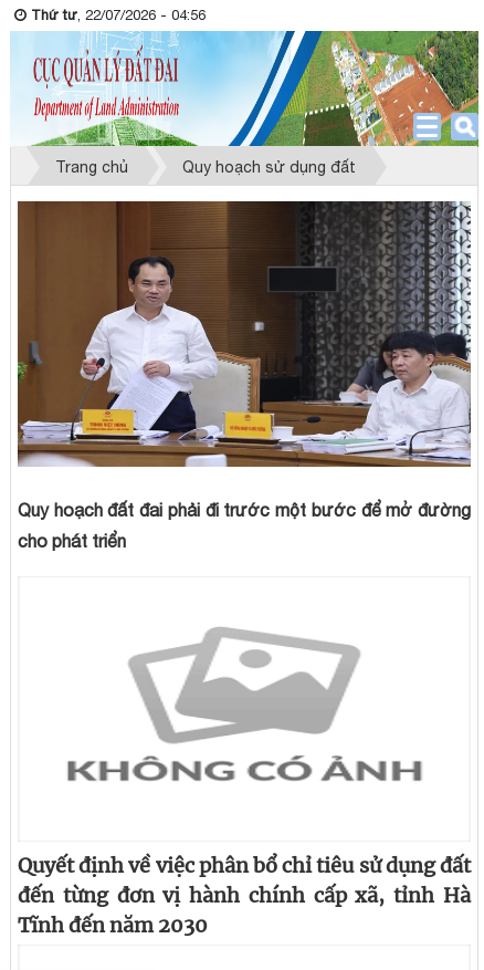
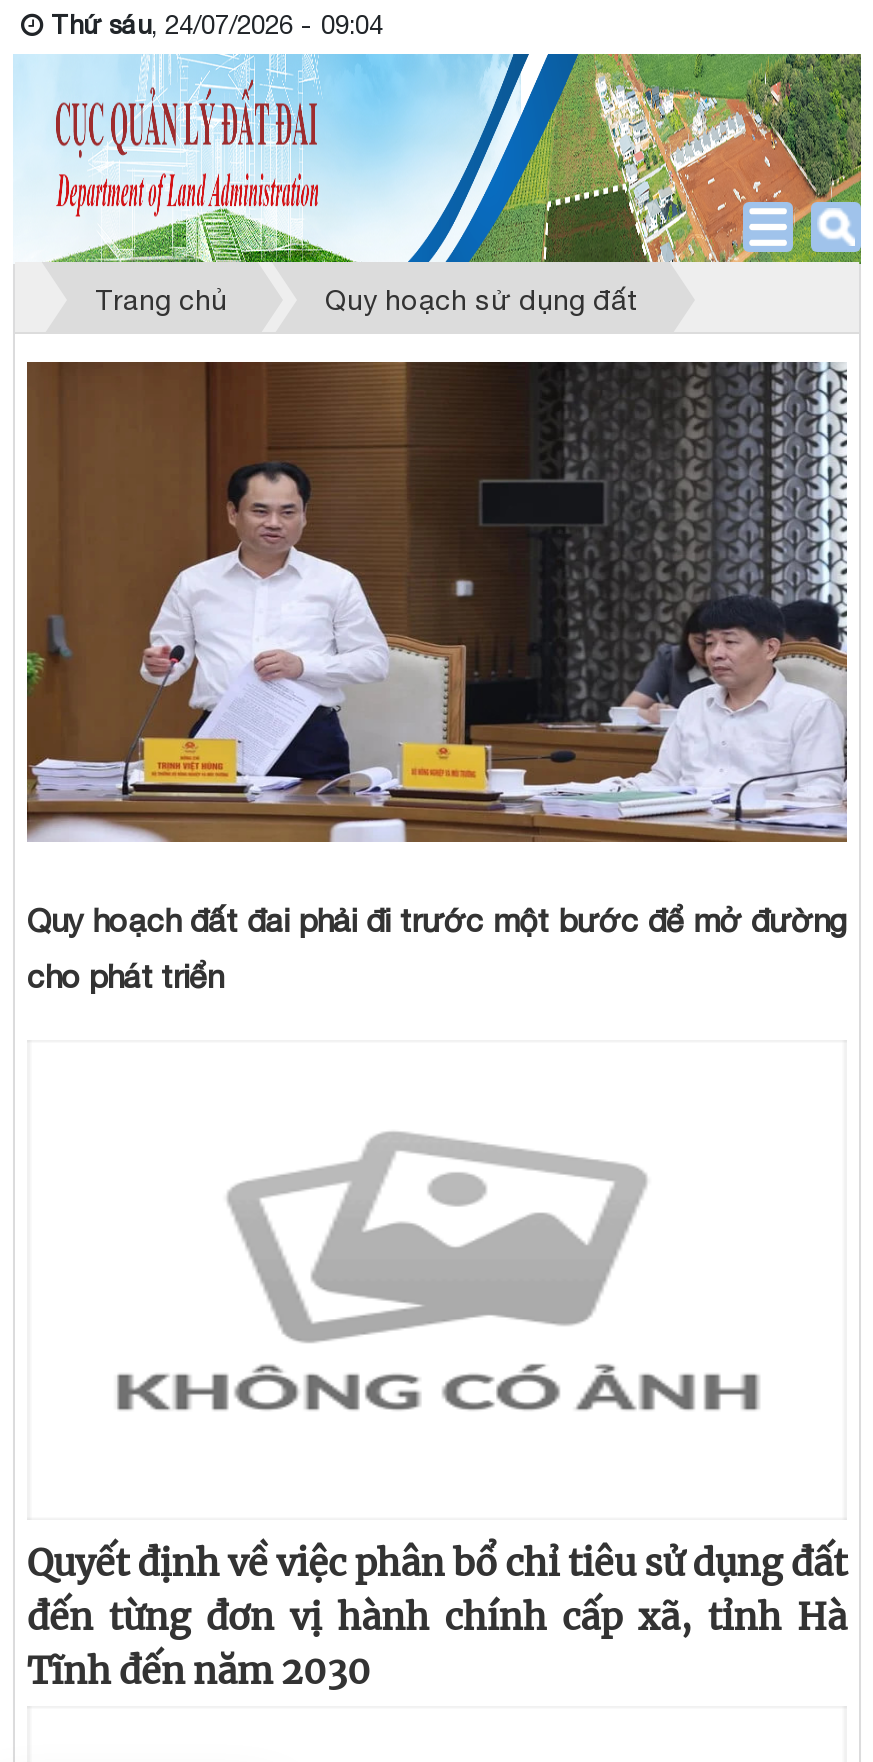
- Thứ tư, 22/07/2026 - 04:56
+ Thứ sáu, 24/07/2026 - 09:04
